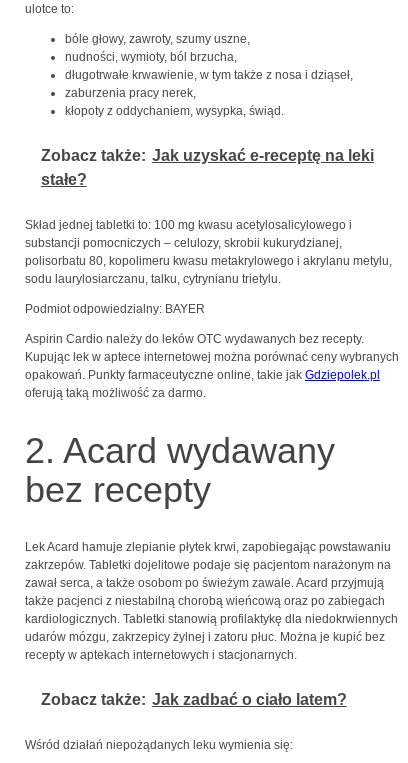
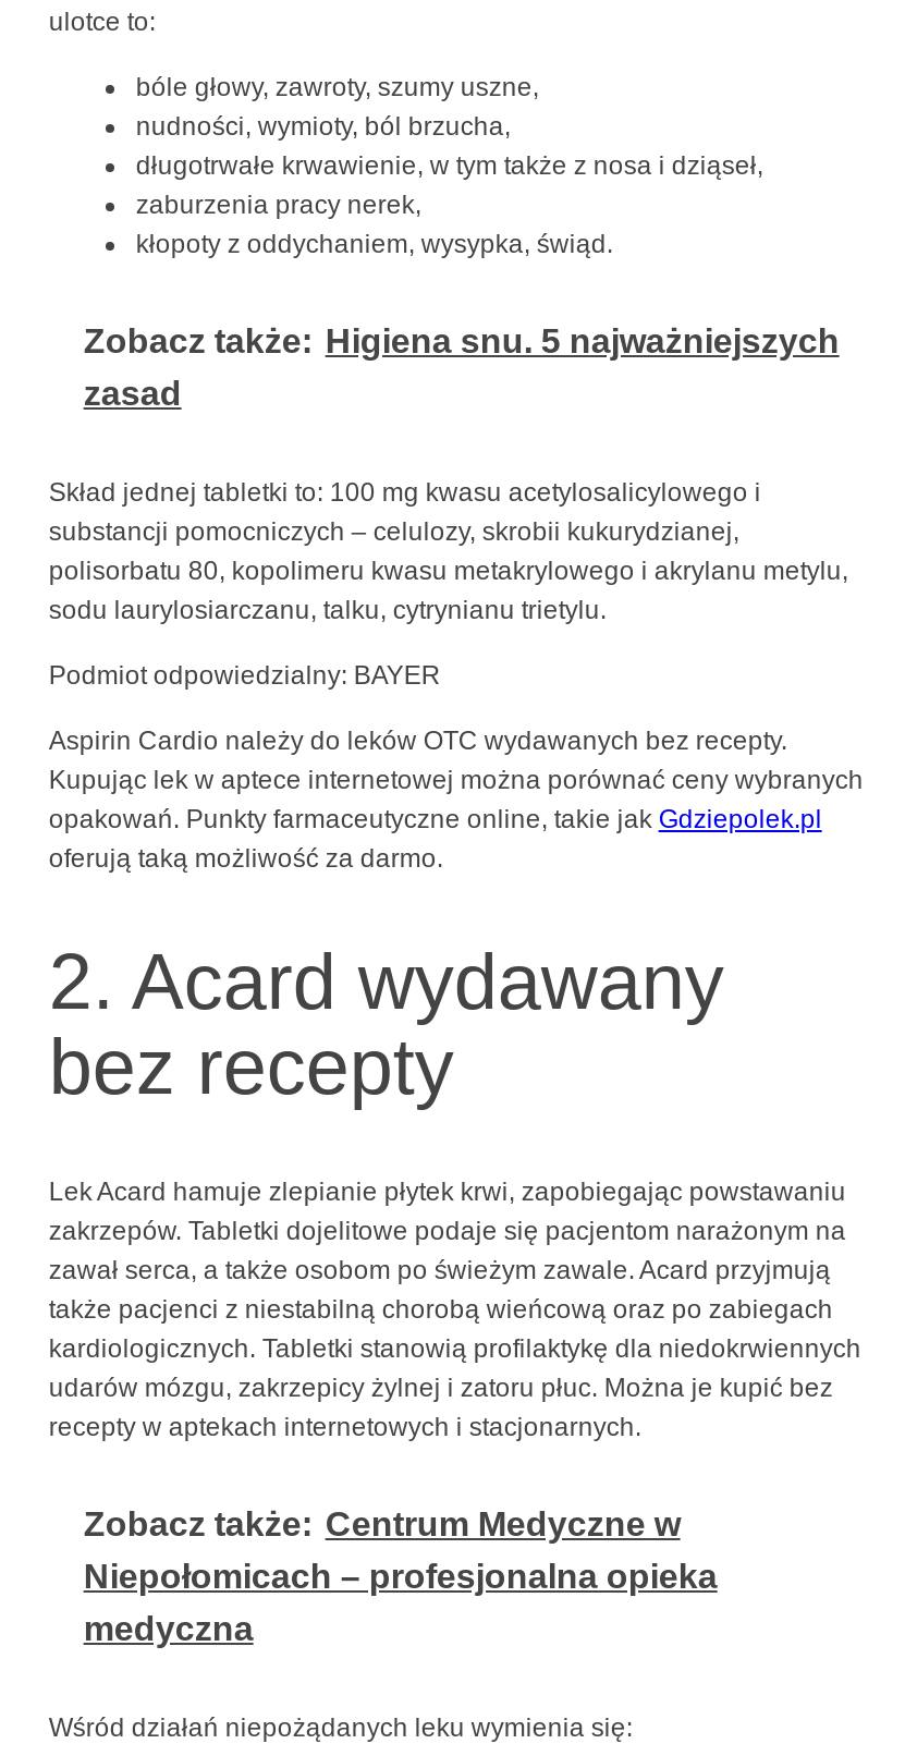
- Zobacz także: Jak uzyskać e-receptę na leki
- stałe?
+ Zobacz także: Higiena snu. 5 najważniejszych
+ zasad

- Zobacz także: Jak zadbać o ciało latem?
+ Zobacz także: Centrum Medyczne w
+ Niepołomicach – profesjonalna opieka
+ medyczna
